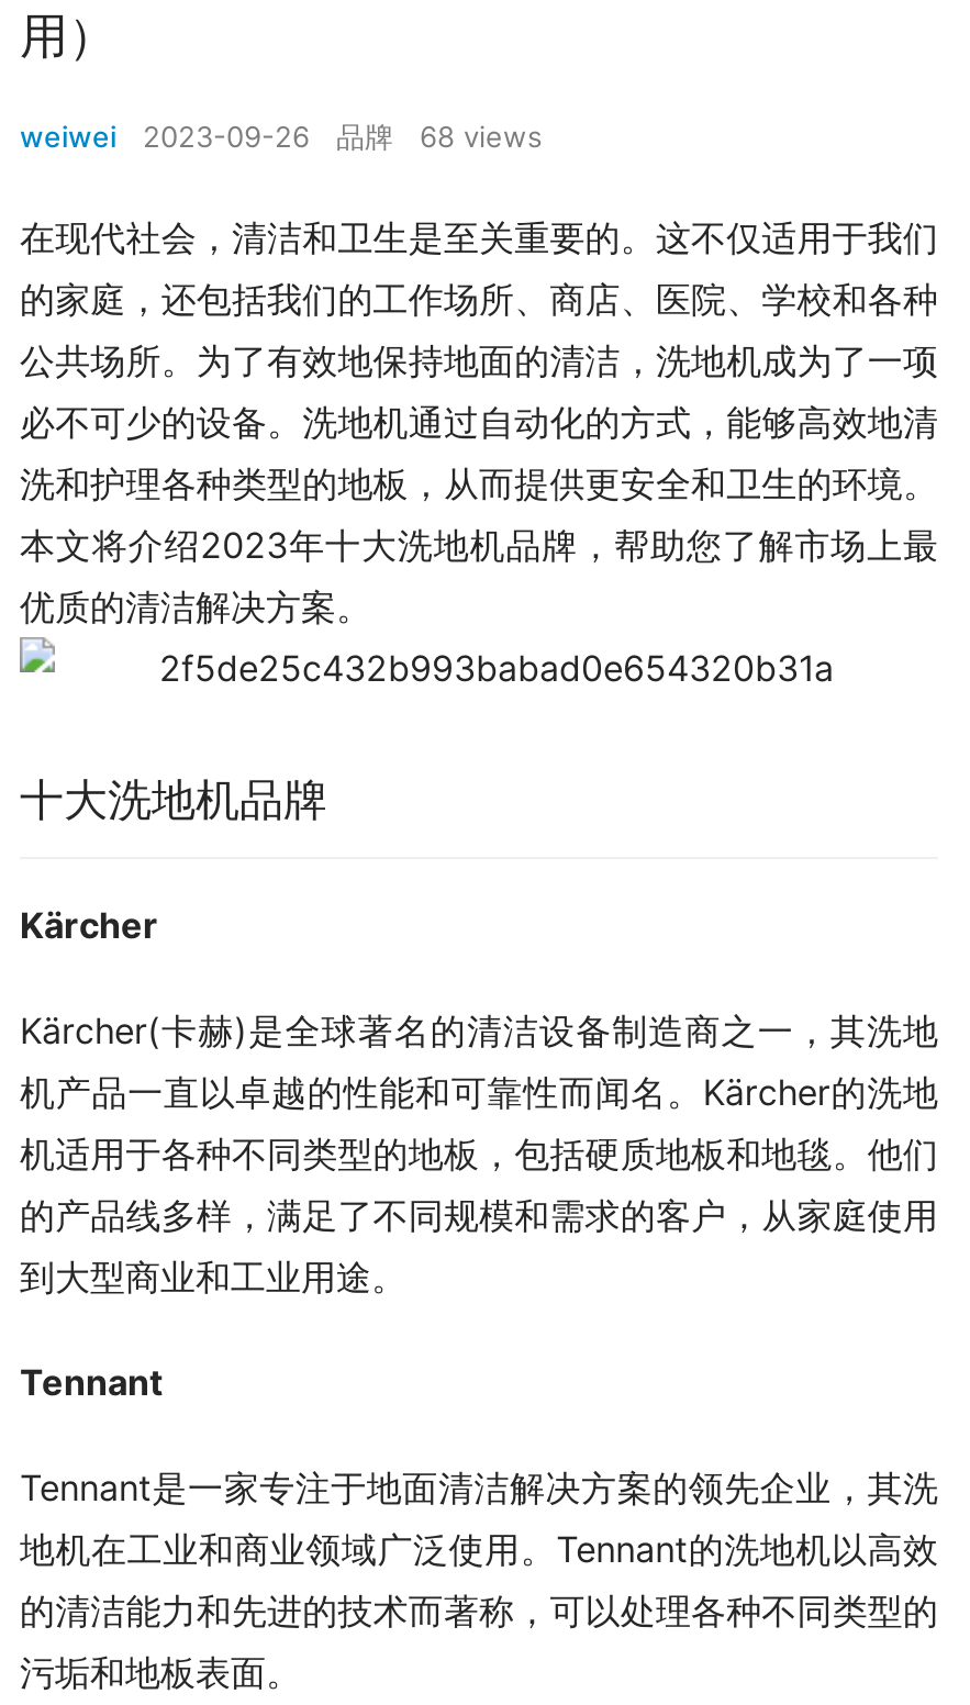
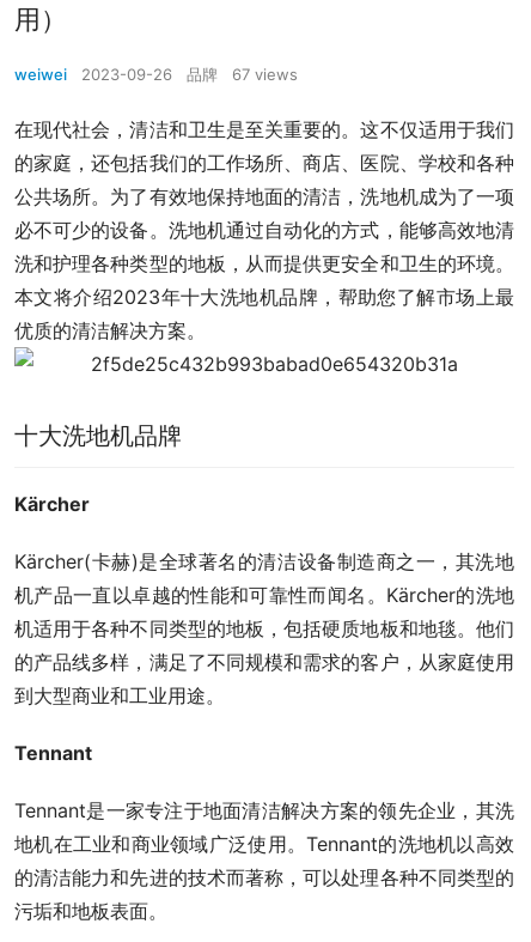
- weiwei 2023-09-26 品牌 68 views
+ weiwei 2023-09-26 品牌 67 views
